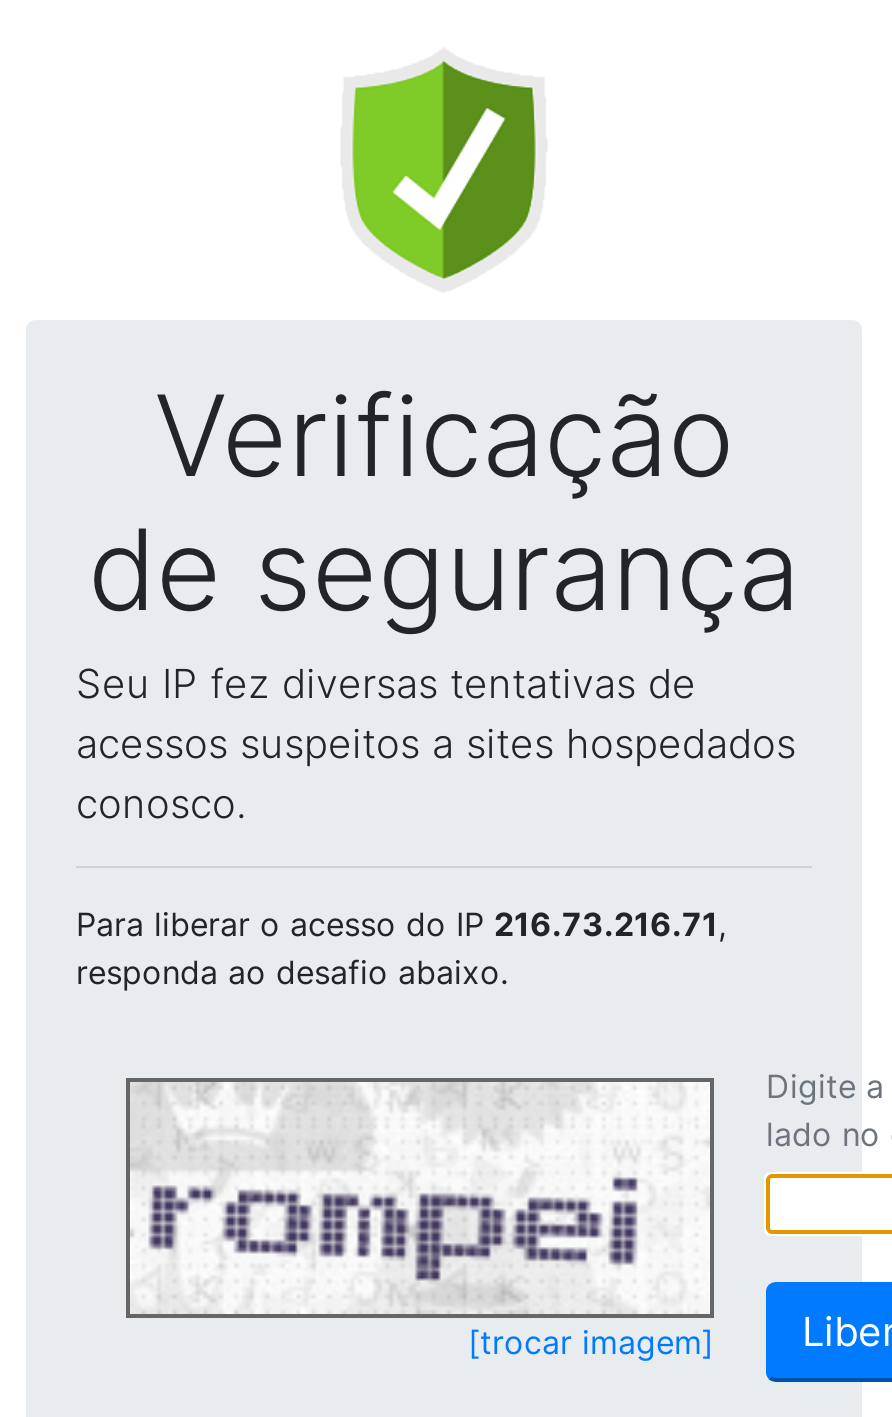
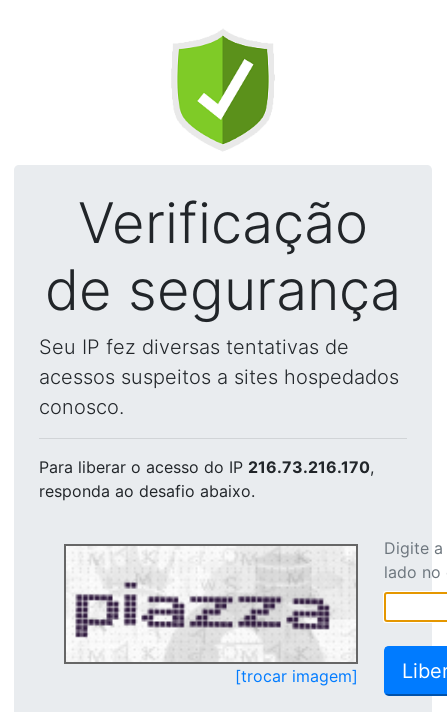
- Para liberar o acesso do IP 216.73.216.71,
+ Para liberar o acesso do IP 216.73.216.170,

- [image]
+ [image]
